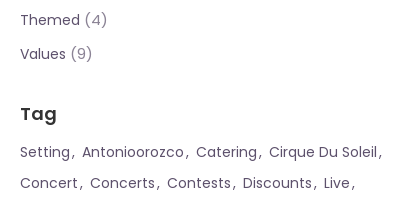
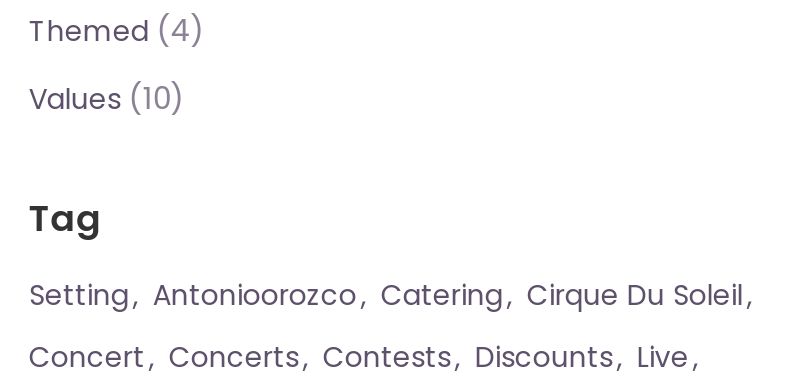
- Values (9)
+ Values (10)
